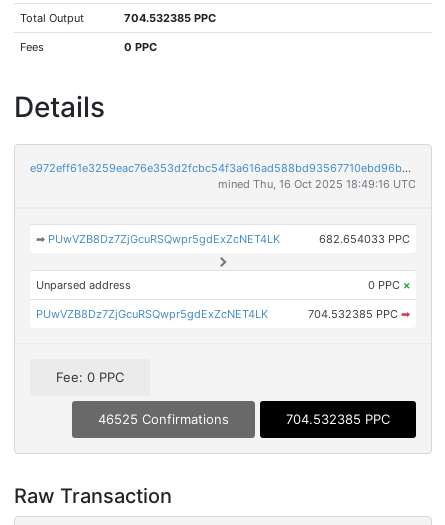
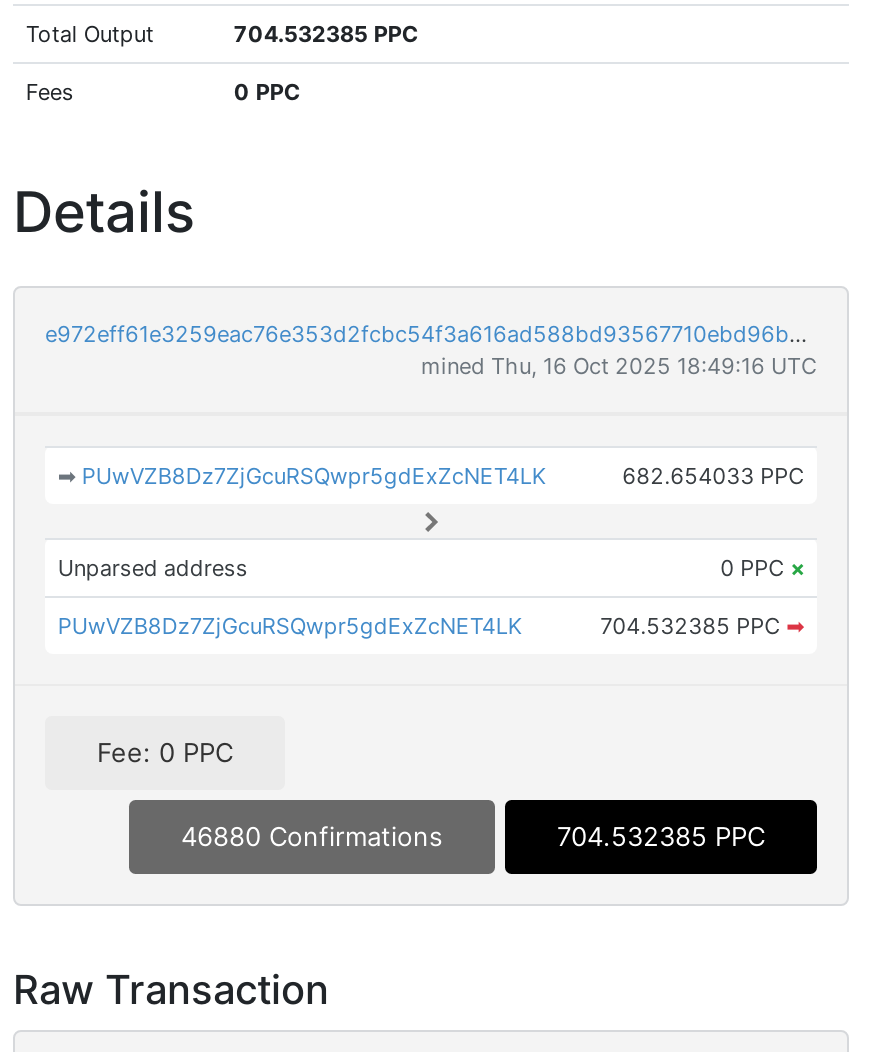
- 46525 Confirmations
+ 46880 Confirmations
